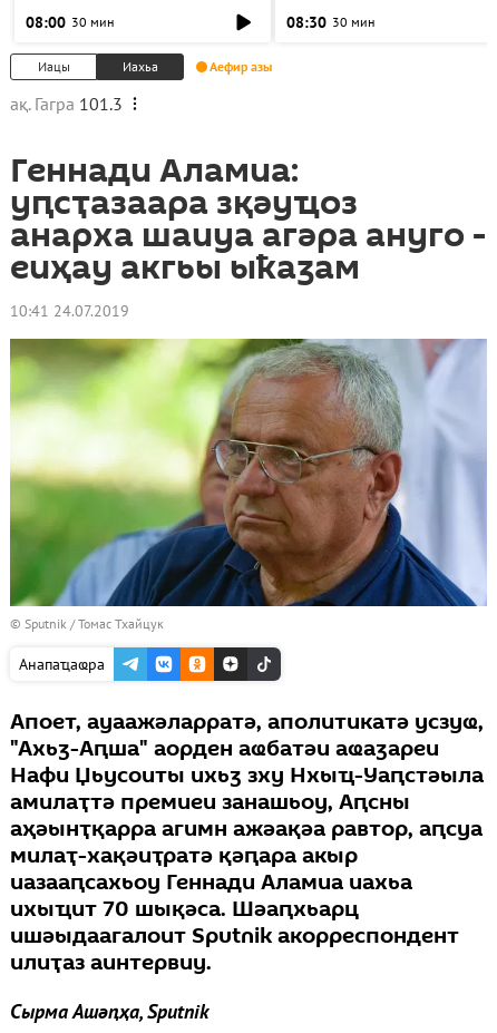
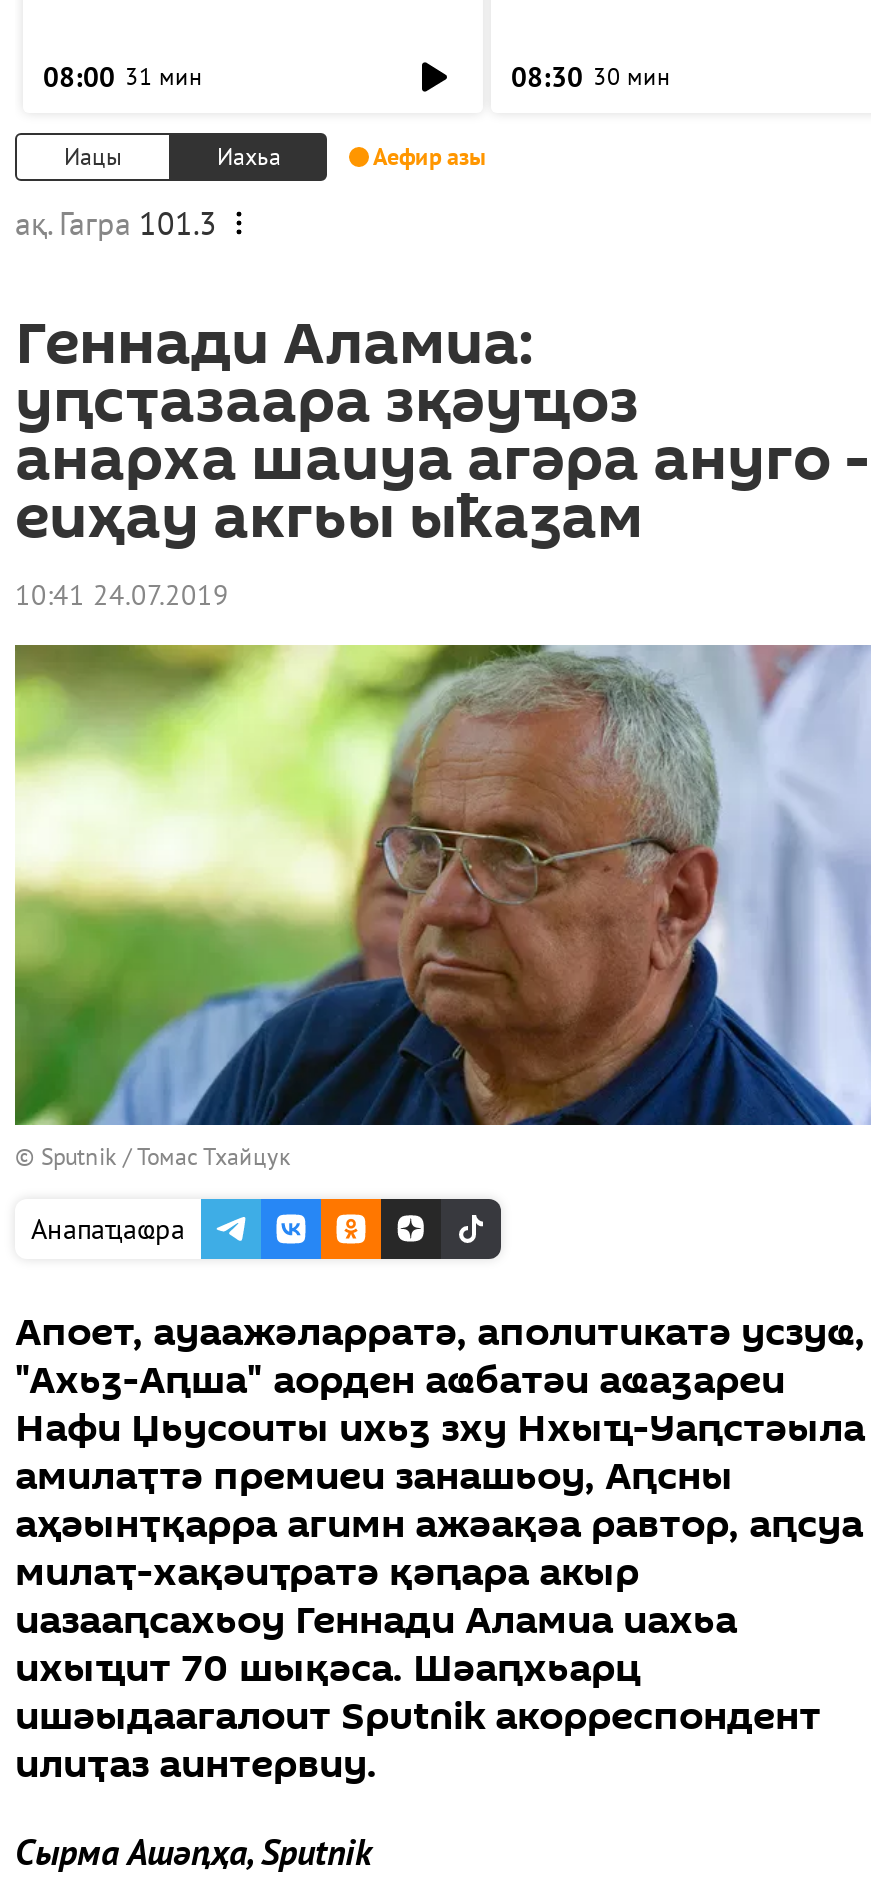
- 08:00 30 мин
+ 08:00 31 мин
